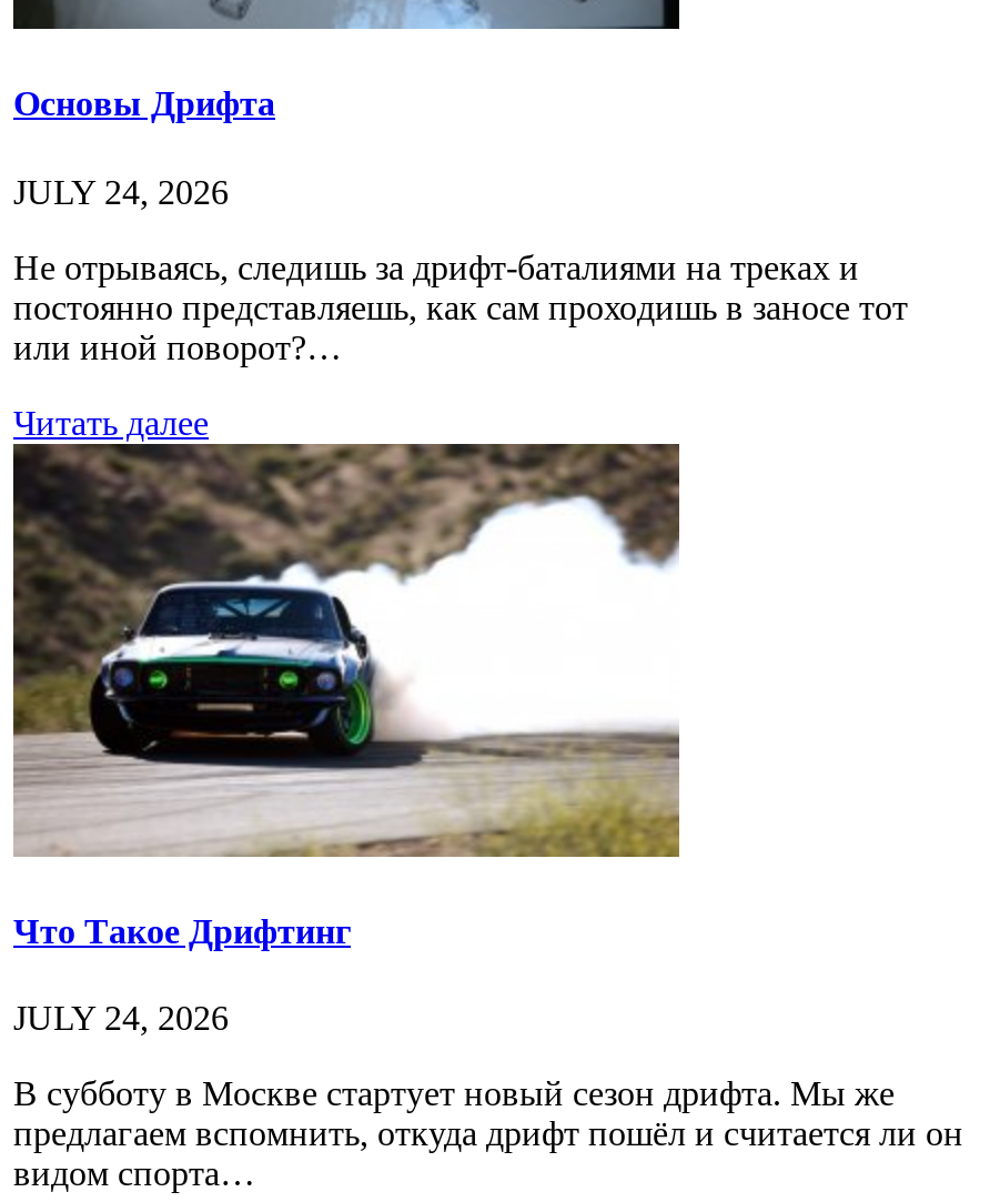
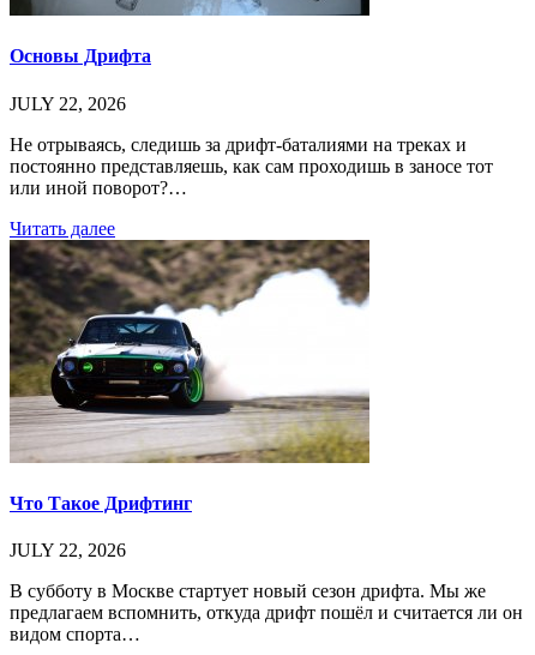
- JULY 24, 2026
+ JULY 22, 2026

- JULY 24, 2026
+ JULY 22, 2026
